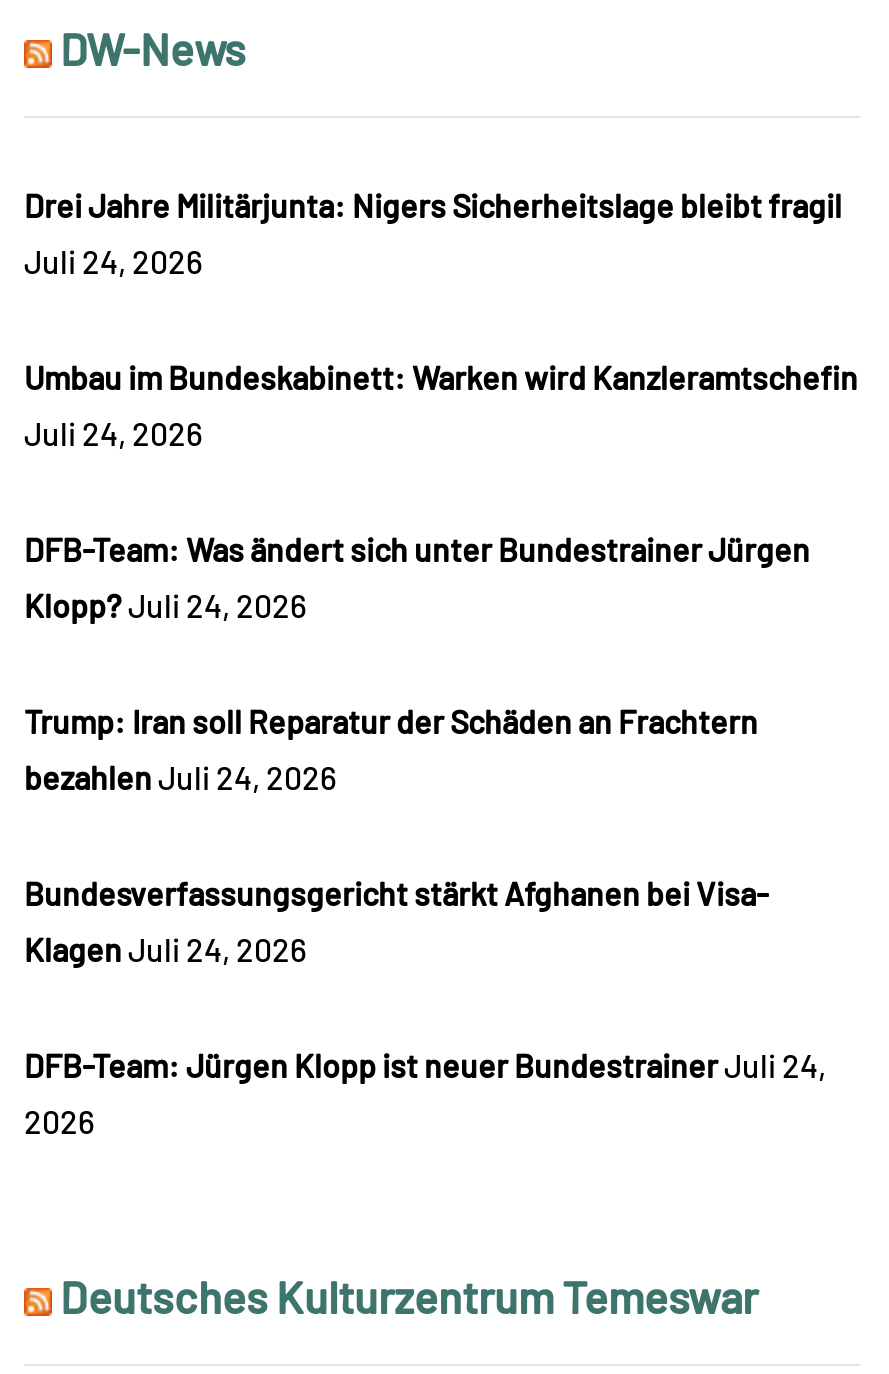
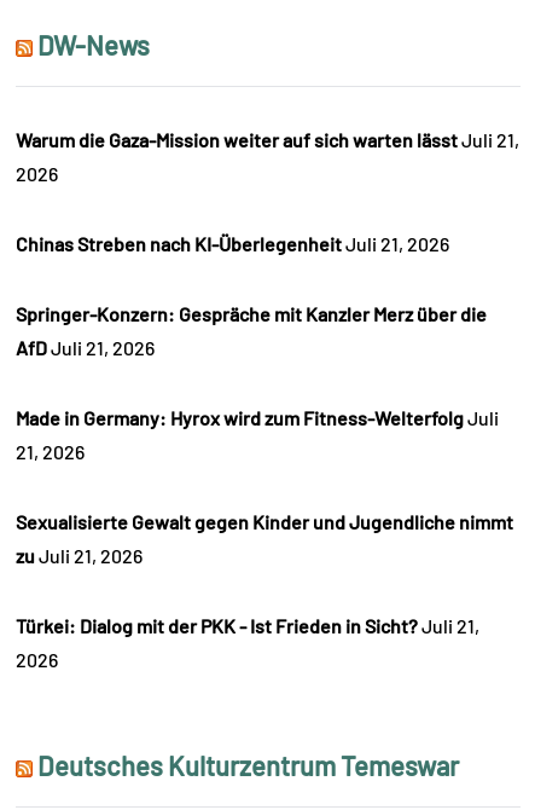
- Drei Jahre Militärjunta: Nigers Sicherheitslage bleibt fragil
- Juli 24, 2026
- Umbau im Bundeskabinett: Warken wird Kanzleramtschefin
- Juli 24, 2026
- DFB-Team: Was ändert sich unter Bundestrainer Jürgen
- Klopp? Juli 24, 2026
- Trump: Iran soll Reparatur der Schäden an Frachtern
- bezahlen Juli 24, 2026
- Bundesverfassungsgericht stärkt Afghanen bei Visa-
- Klagen Juli 24, 2026
- DFB-Team: Jürgen Klopp ist neuer Bundestrainer Juli 24,
+ Warum die Gaza-Mission weiter auf sich warten lässt Juli 21,
+ 2026
+ Chinas Streben nach KI-Überlegenheit Juli 21, 2026
+ Springer-Konzern: Gespräche mit Kanzler Merz über die
+ AfD Juli 21, 2026
+ Made in Germany: Hyrox wird zum Fitness-Welterfolg Juli
+ 21, 2026
+ Sexualisierte Gewalt gegen Kinder und Jugendliche nimmt
+ zu Juli 21, 2026
+ Türkei: Dialog mit der PKK - Ist Frieden in Sicht? Juli 21,
